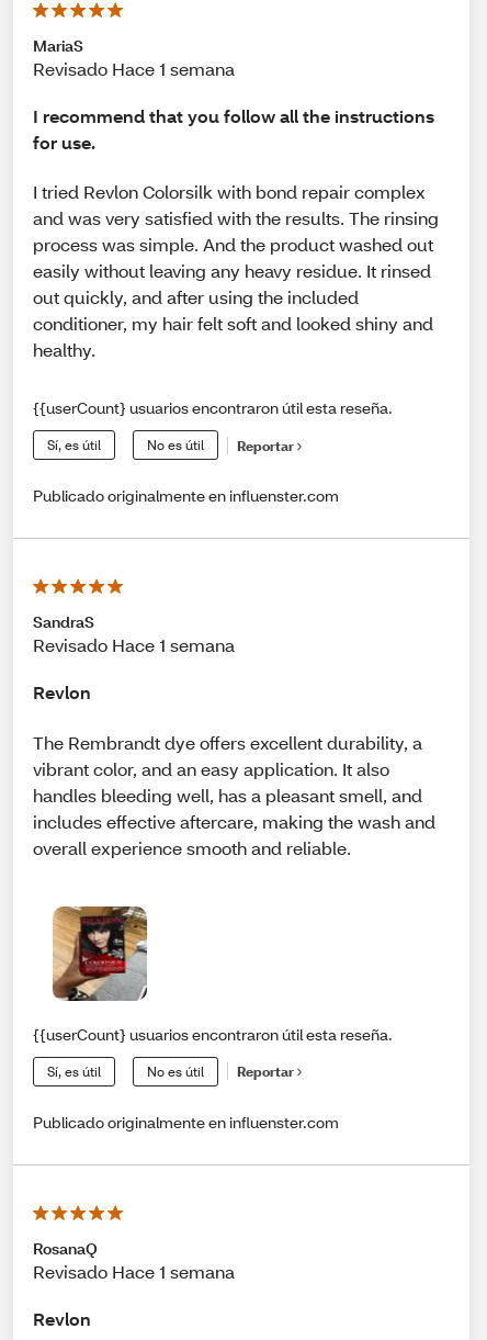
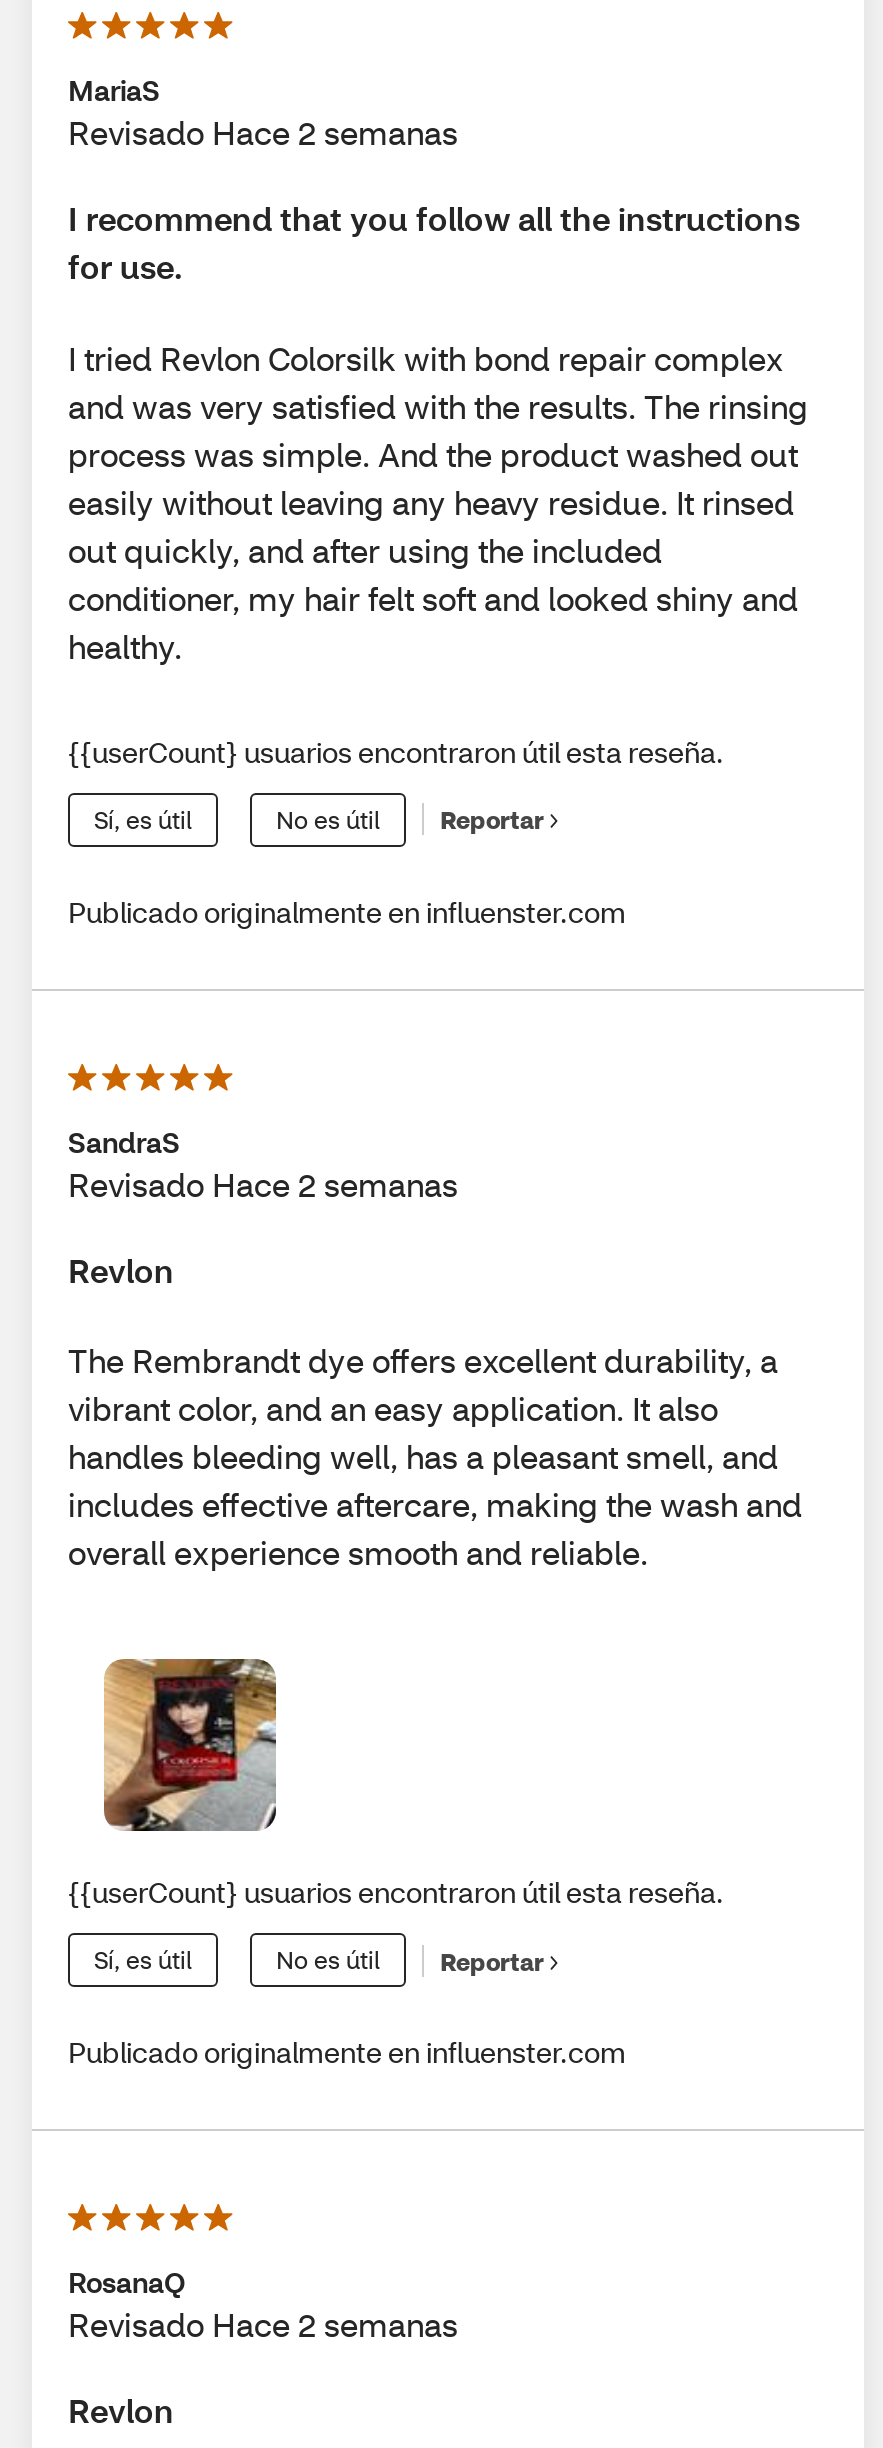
- Revisado Hace 1 semana
+ Revisado Hace 2 semanas

- Revisado Hace 1 semana
+ Revisado Hace 2 semanas

- Revisado Hace 1 semana
+ Revisado Hace 2 semanas
